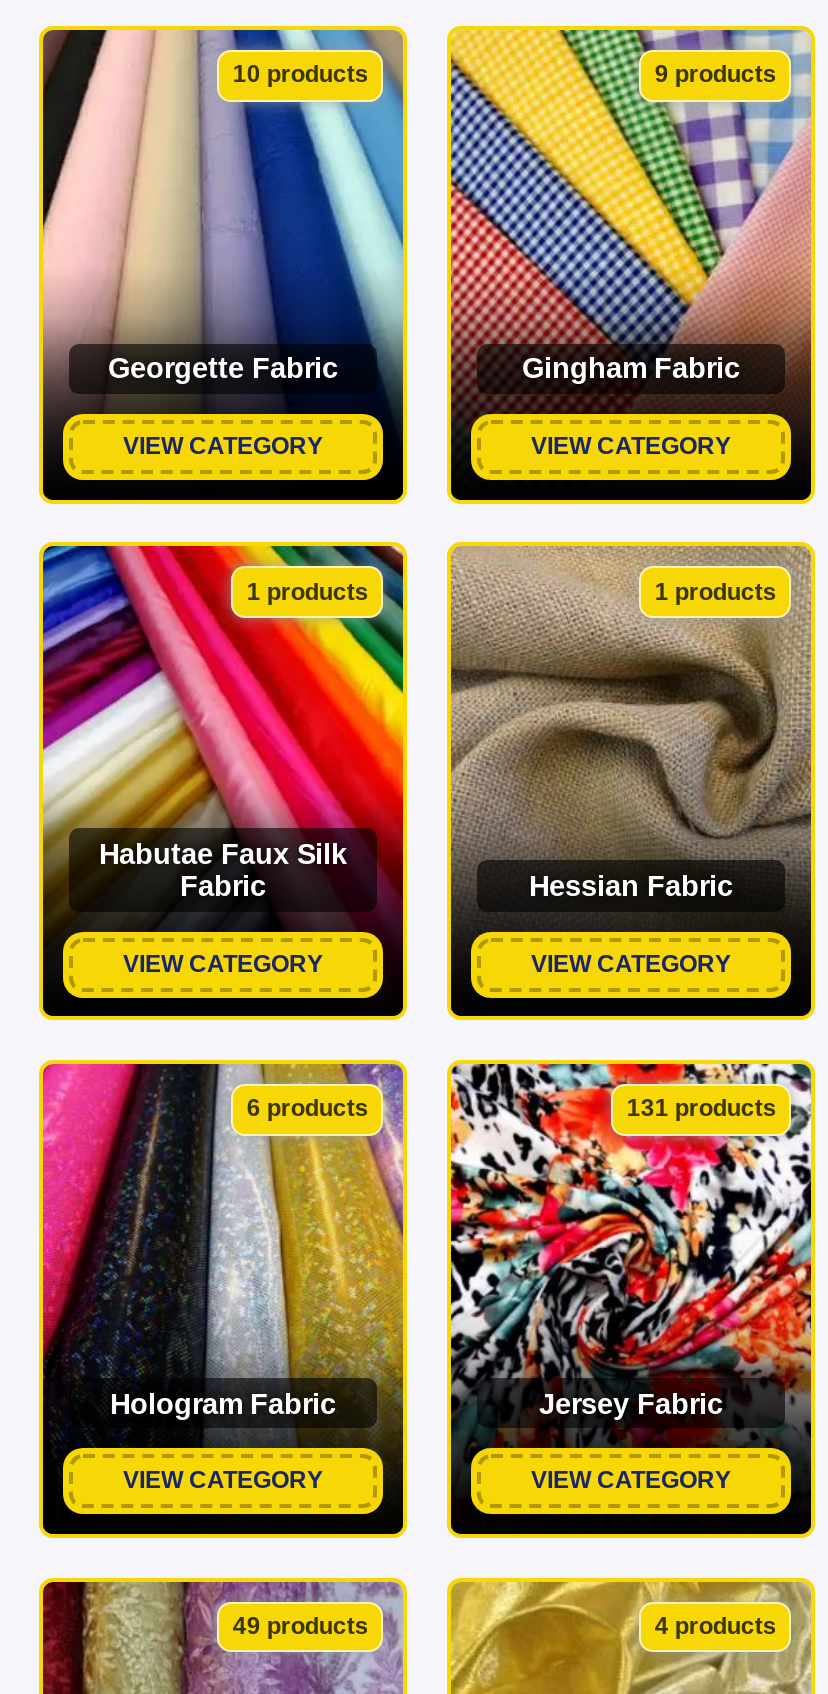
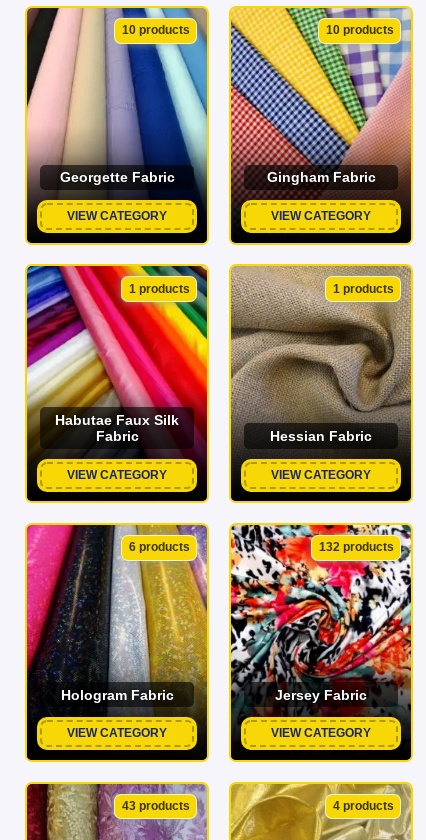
- 9 products
+ 10 products

- 131 products
+ 132 products

- 49 products
+ 43 products
